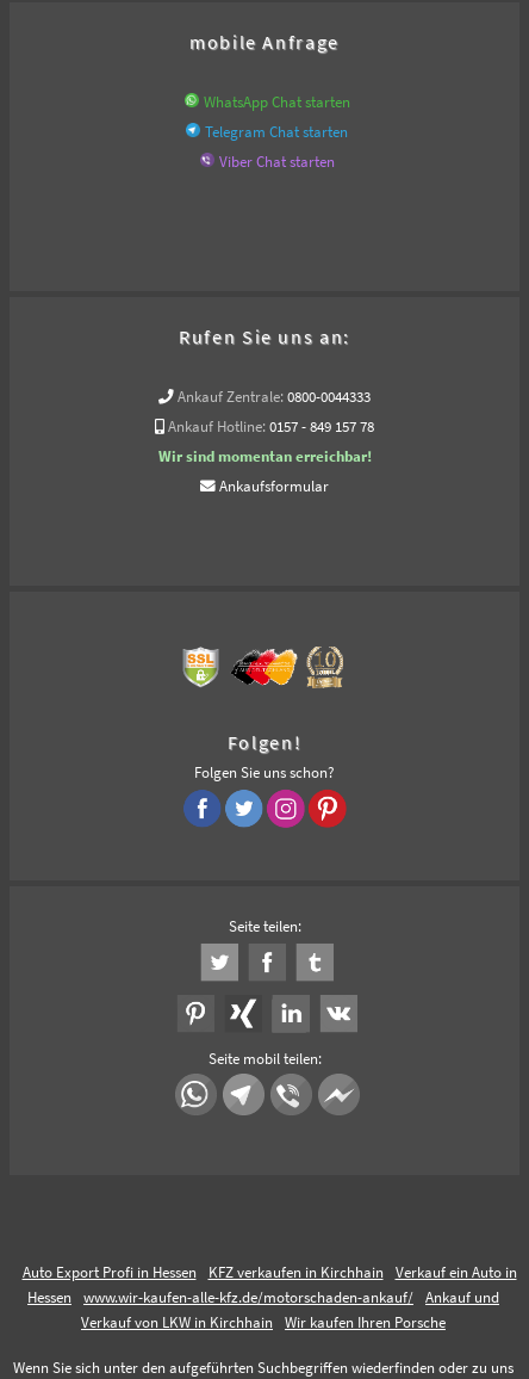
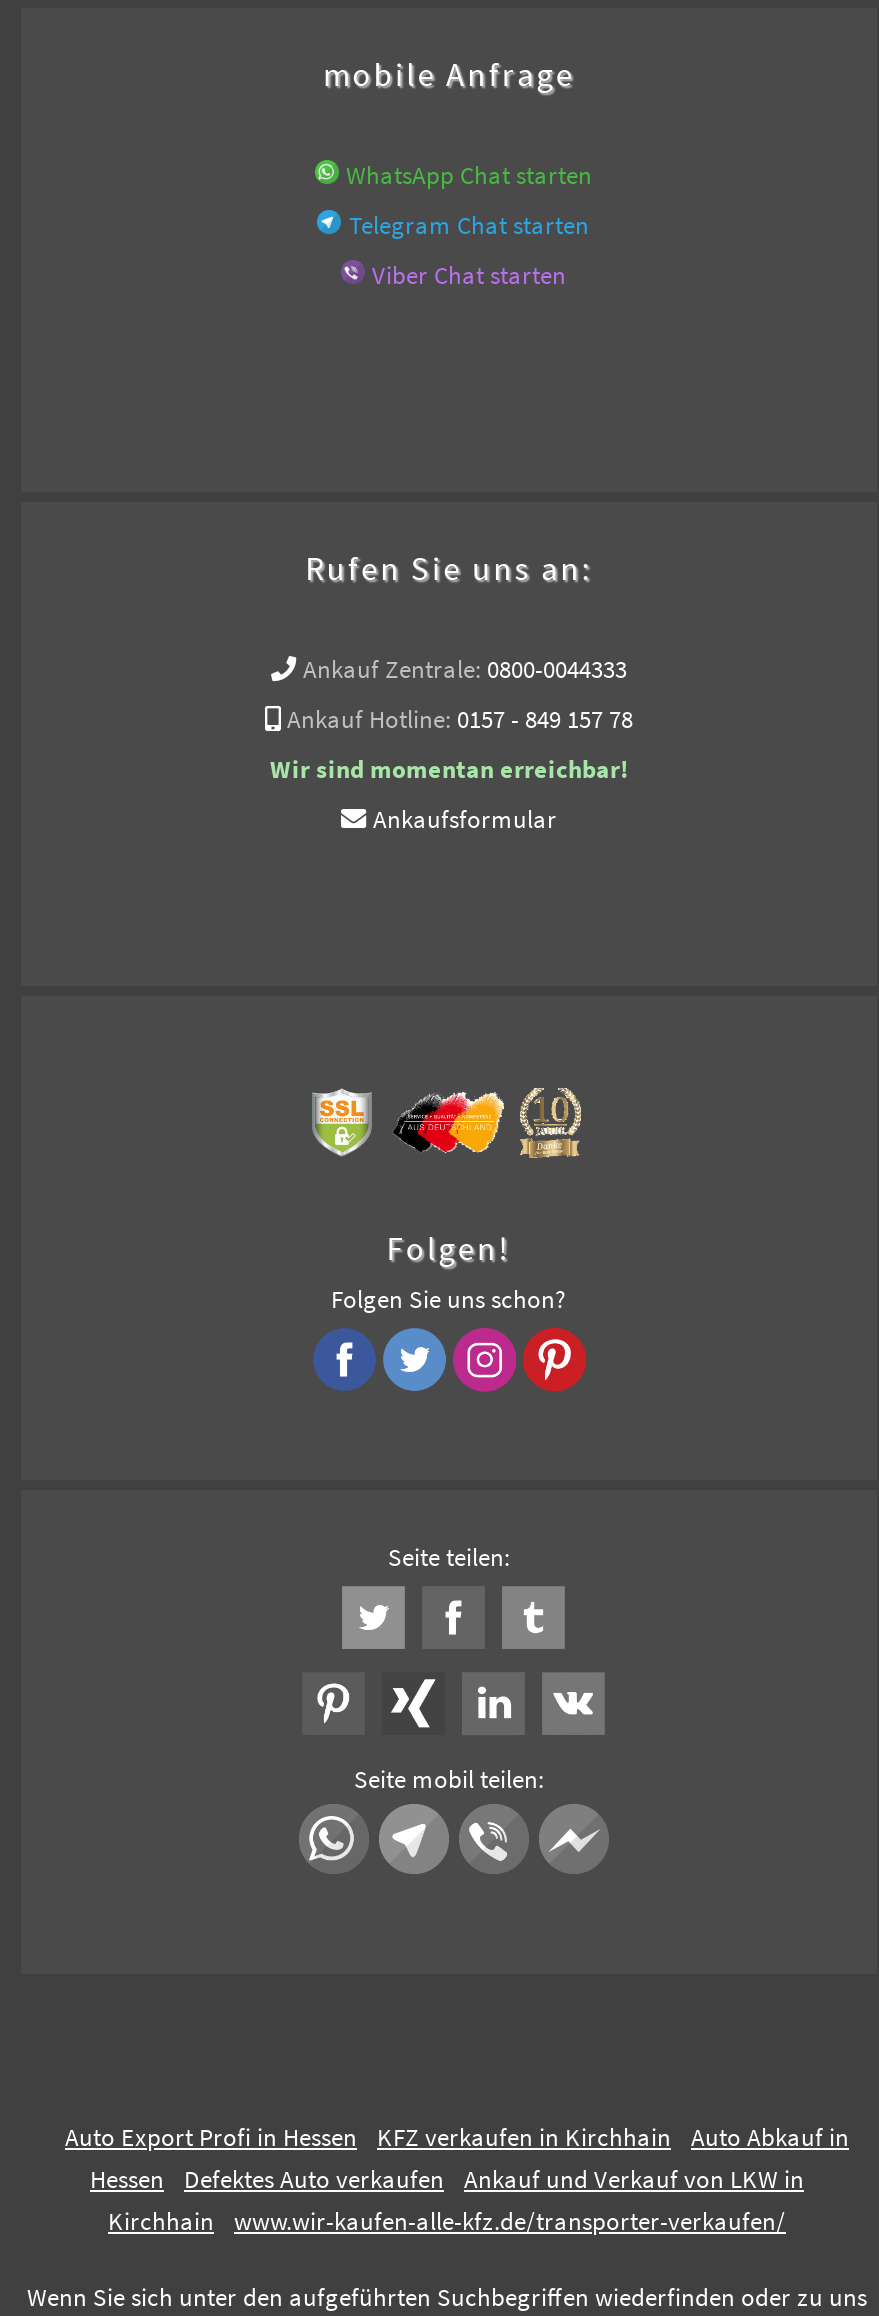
- Verkauf ein Auto in
+ Auto Abkauf in

- www.wir-kaufen-alle-kfz.de/motorschaden-ankauf/
- Ankauf und
- Verkauf von LKW in Kirchhain
- Wir kaufen Ihren Porsche
+ Defektes Auto verkaufen
+ Ankauf und Verkauf von LKW in
+ Kirchhain
+ www.wir-kaufen-alle-kfz.de/transporter-verkaufen/
